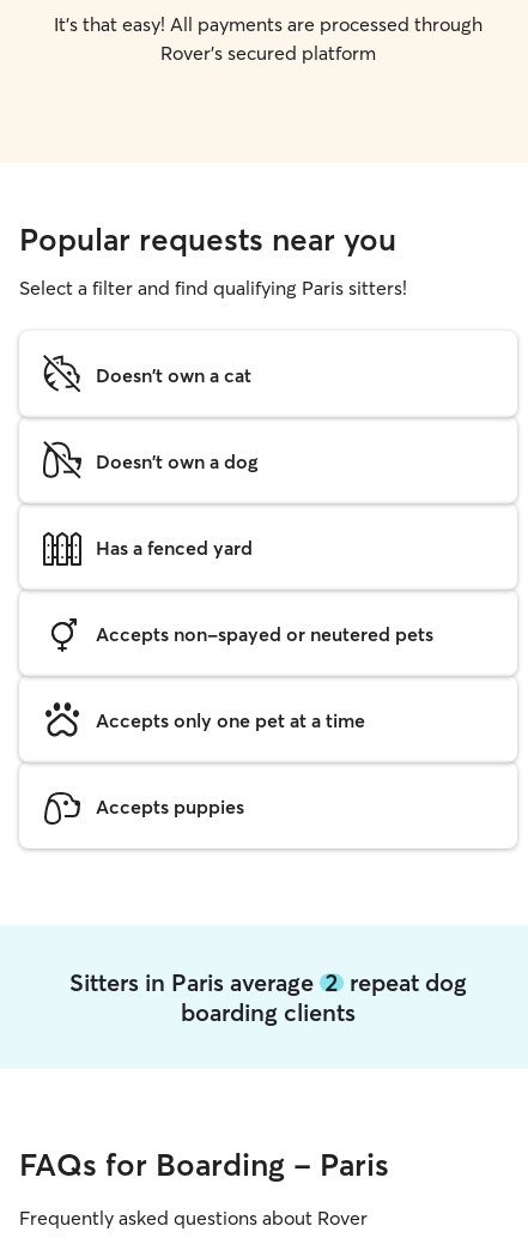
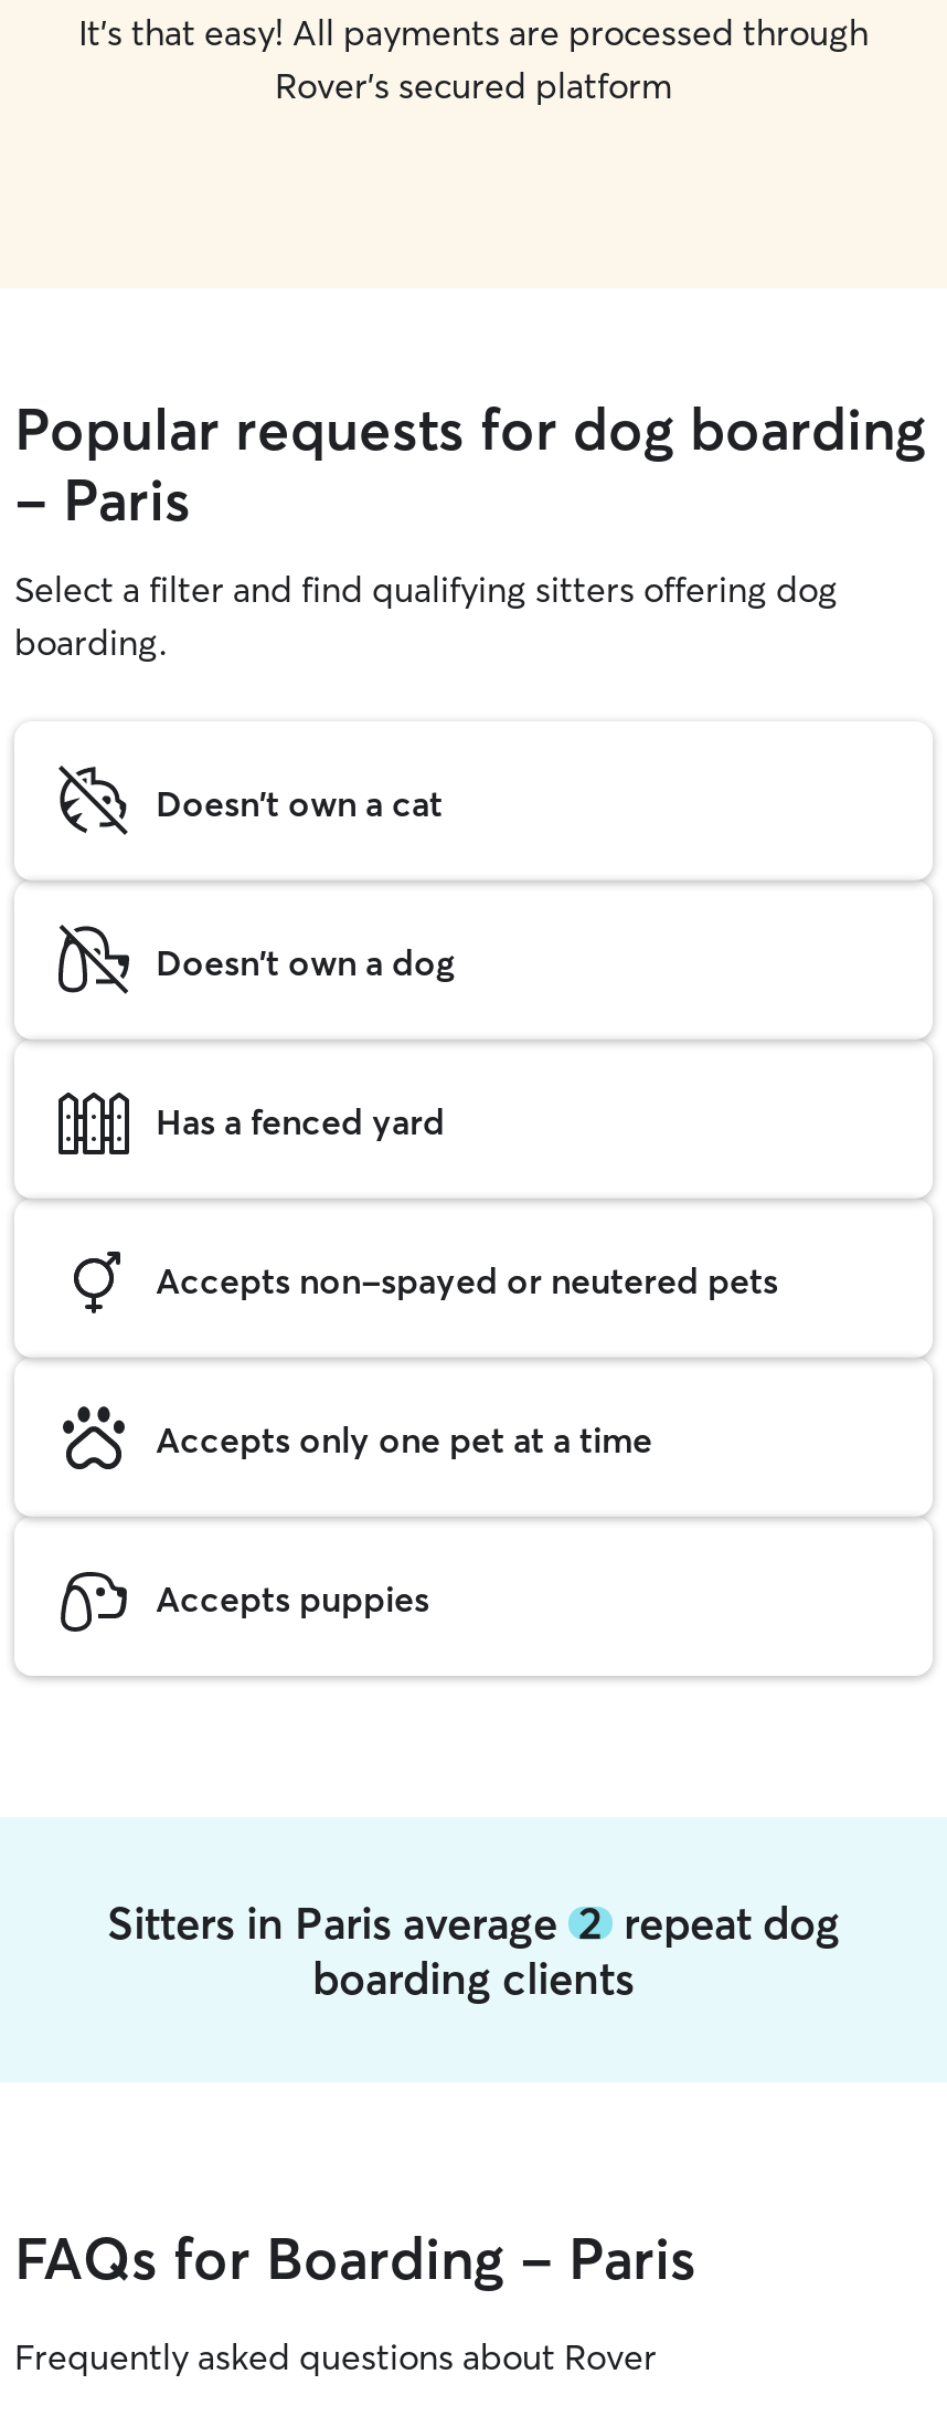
- Popular requests near you
- Select a filter and find qualifying Paris sitters!
+ Popular requests for dog boarding
+ - Paris
+ Select a filter and find qualifying sitters offering dog
+ boarding.
